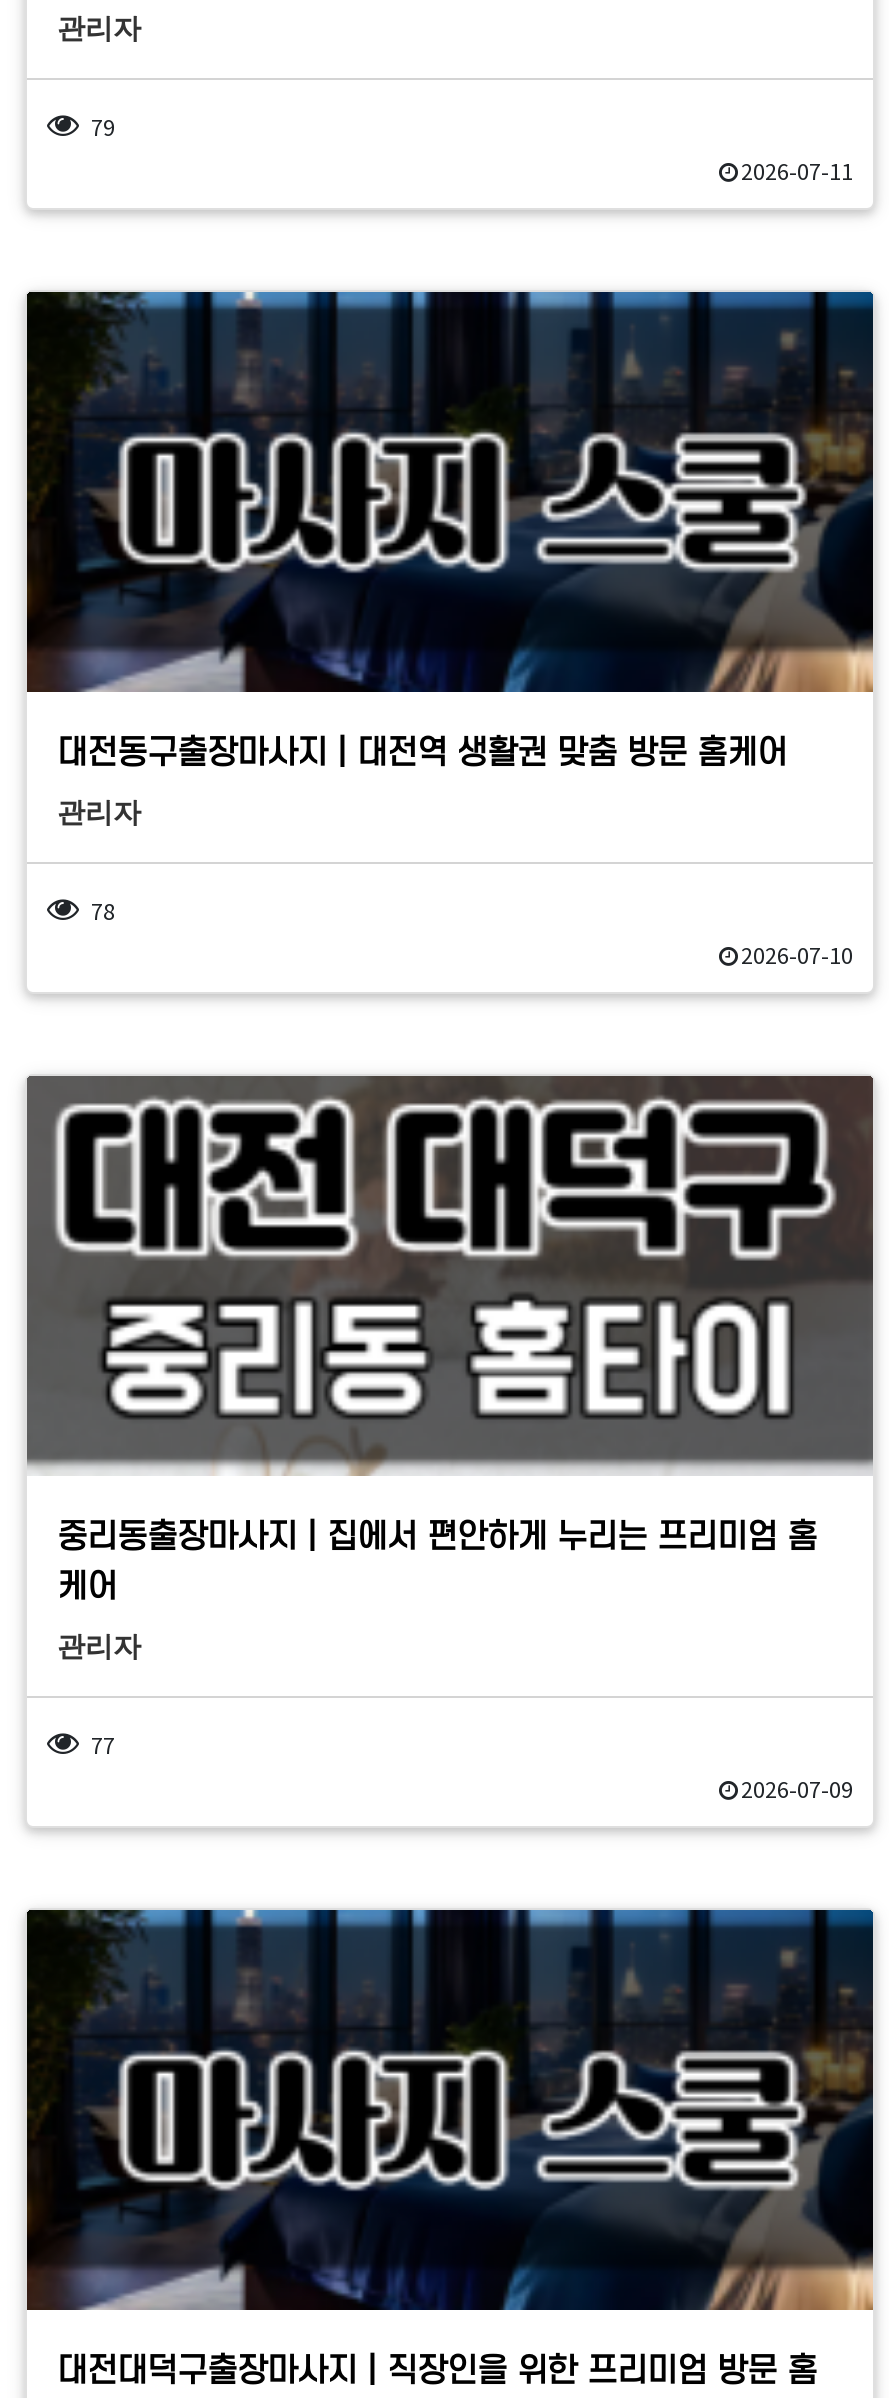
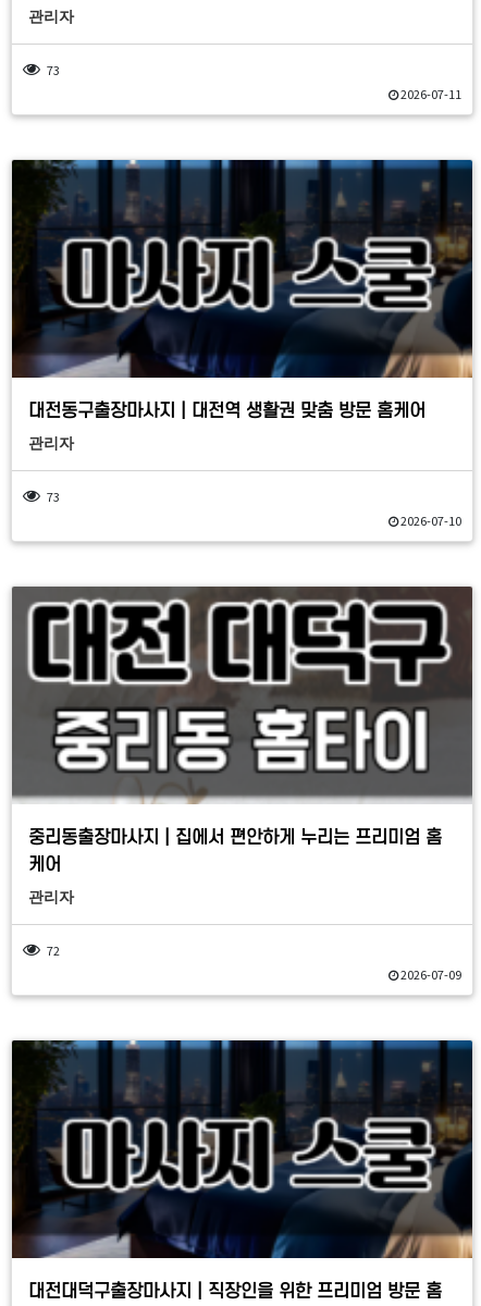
- 79
+ 73

- 78
+ 73

- 77
+ 72
